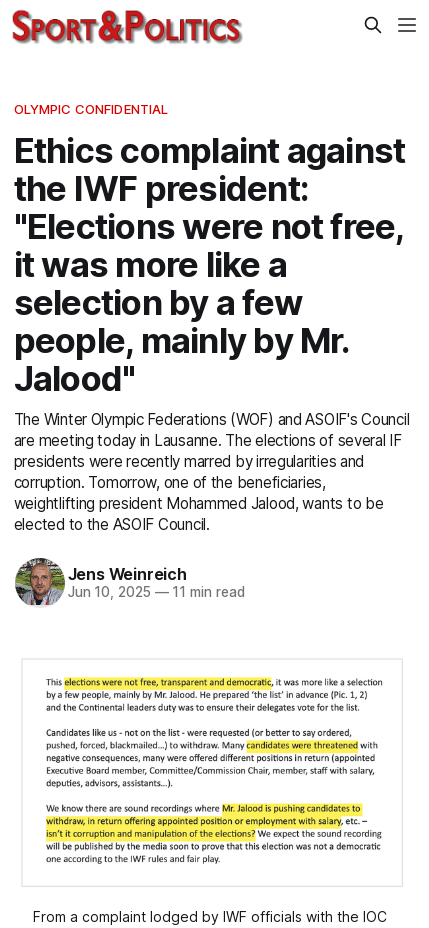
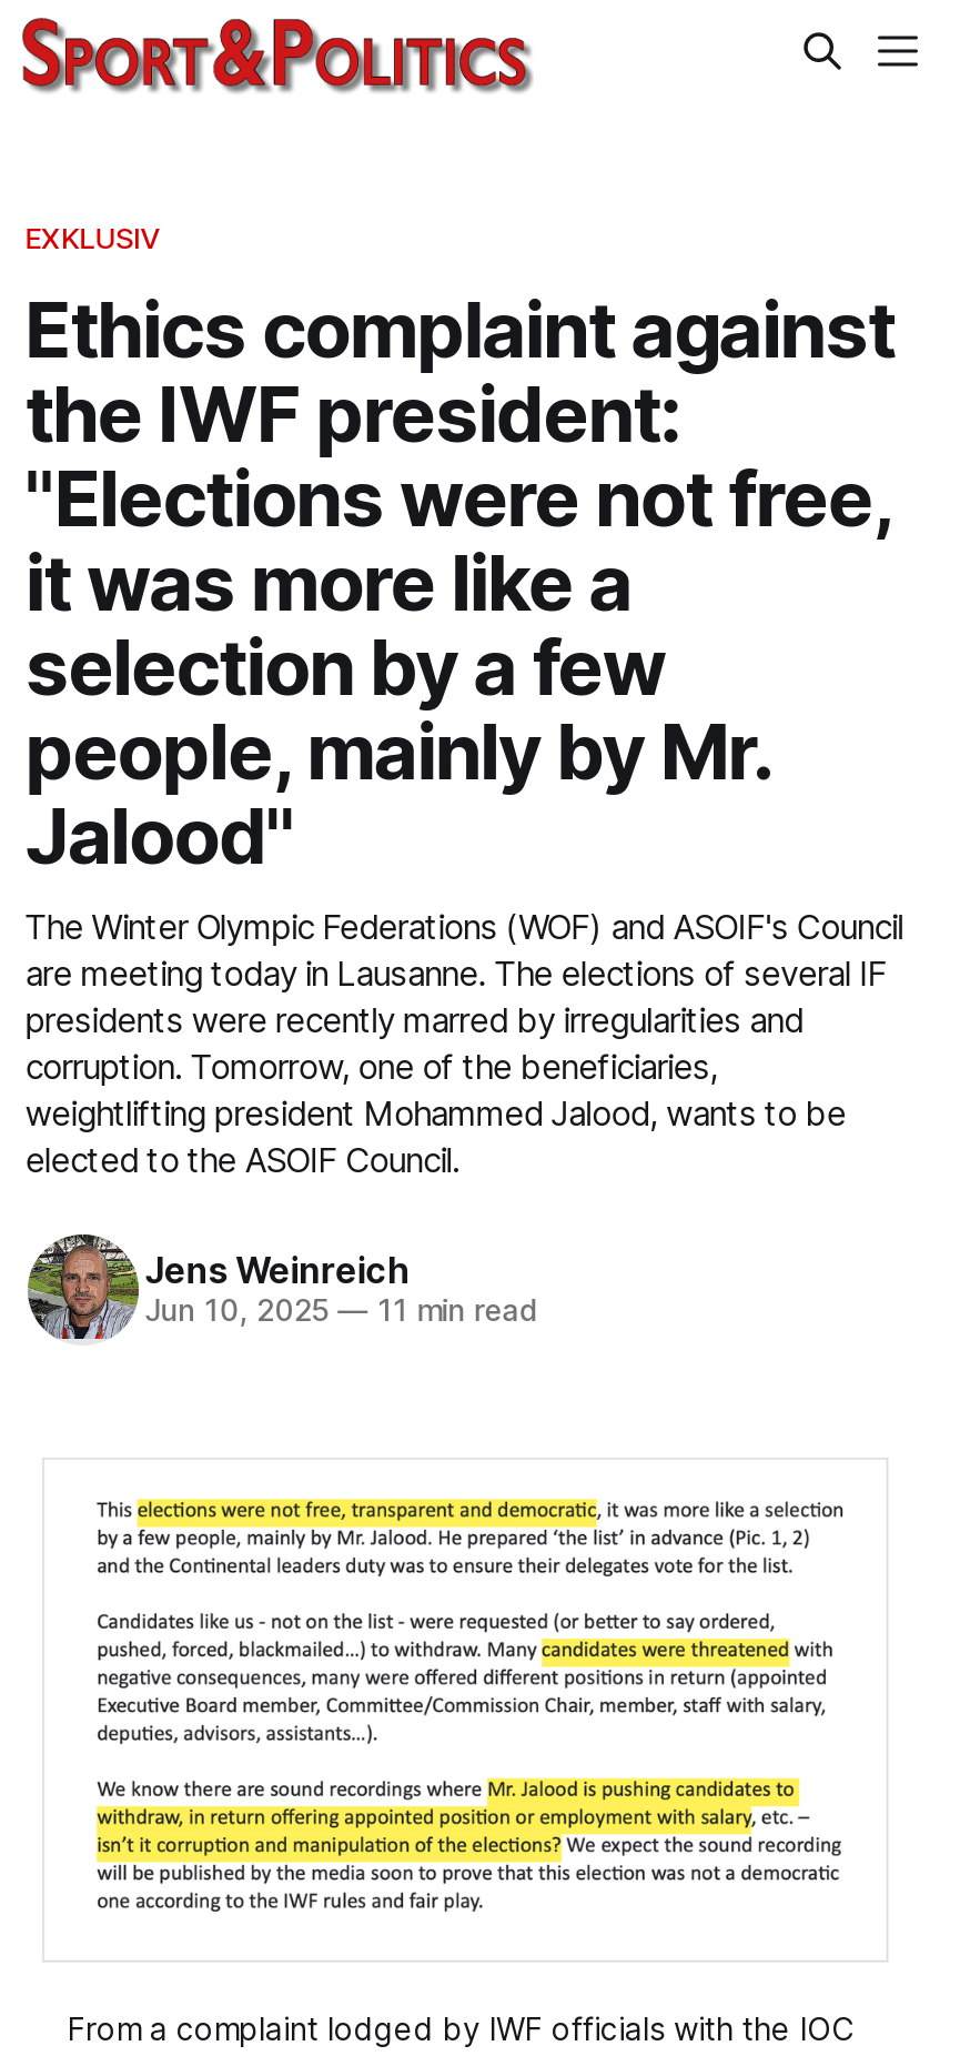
- OLYMPIC CONFIDENTIAL
+ EXKLUSIV
